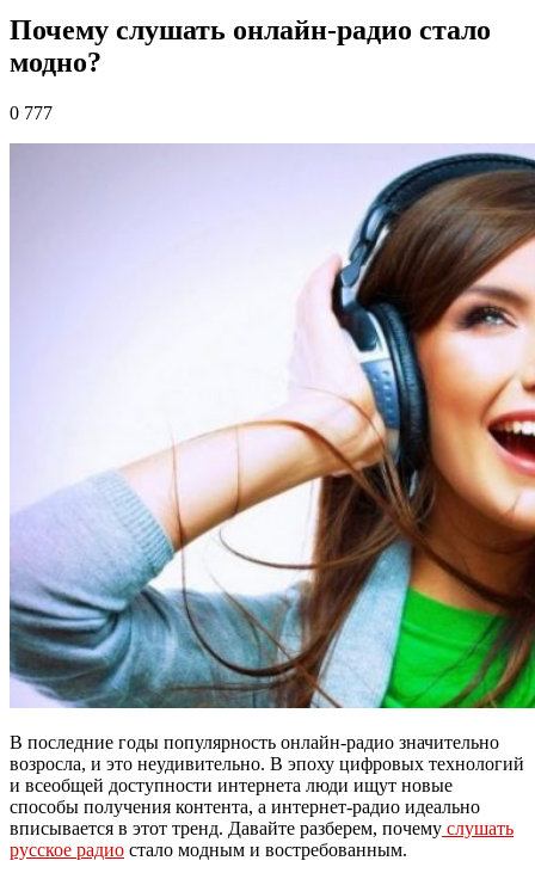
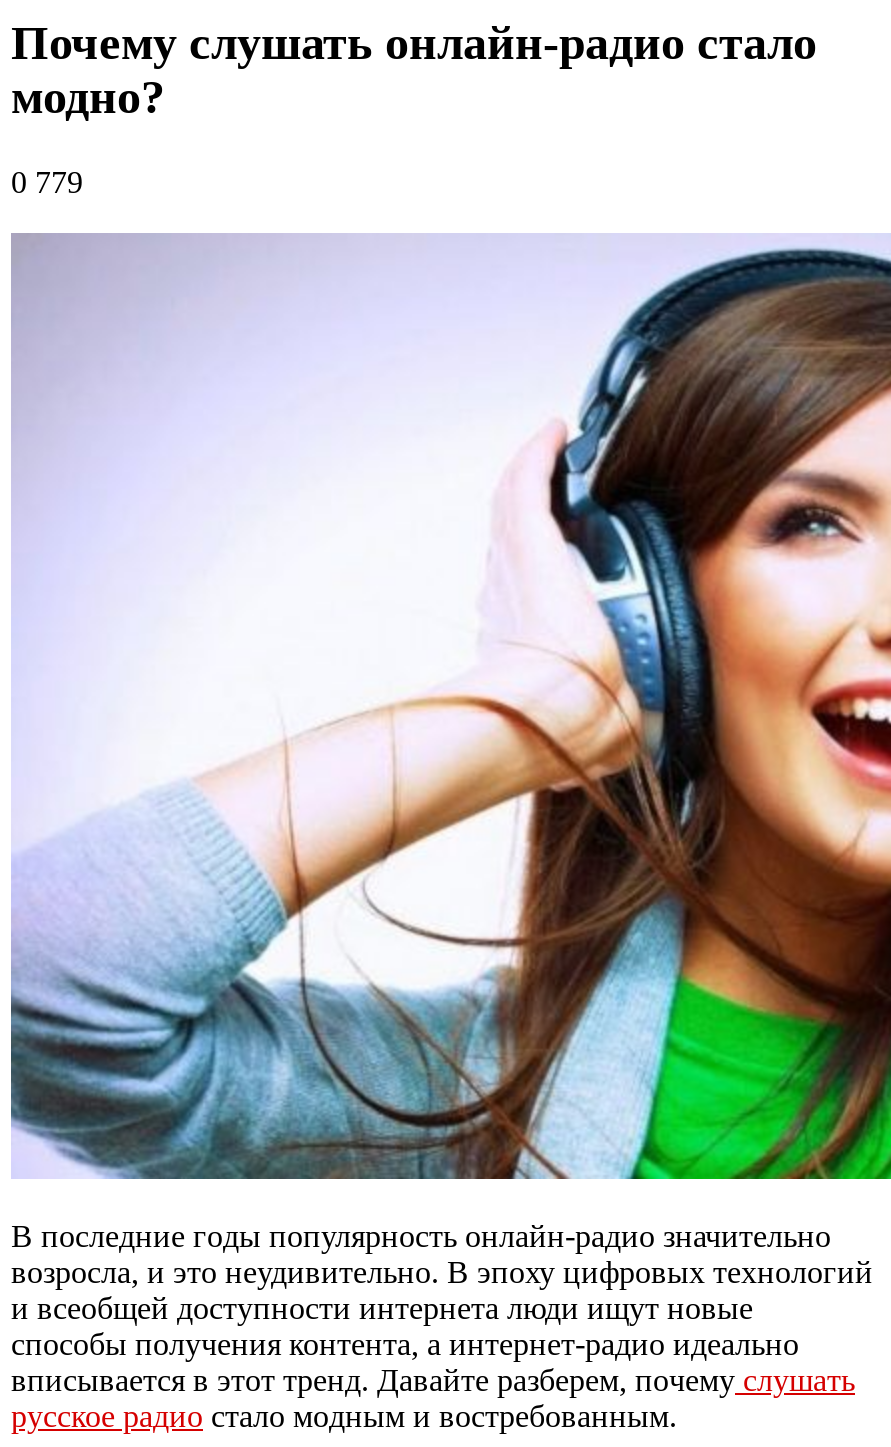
- 0 777
+ 0 779
